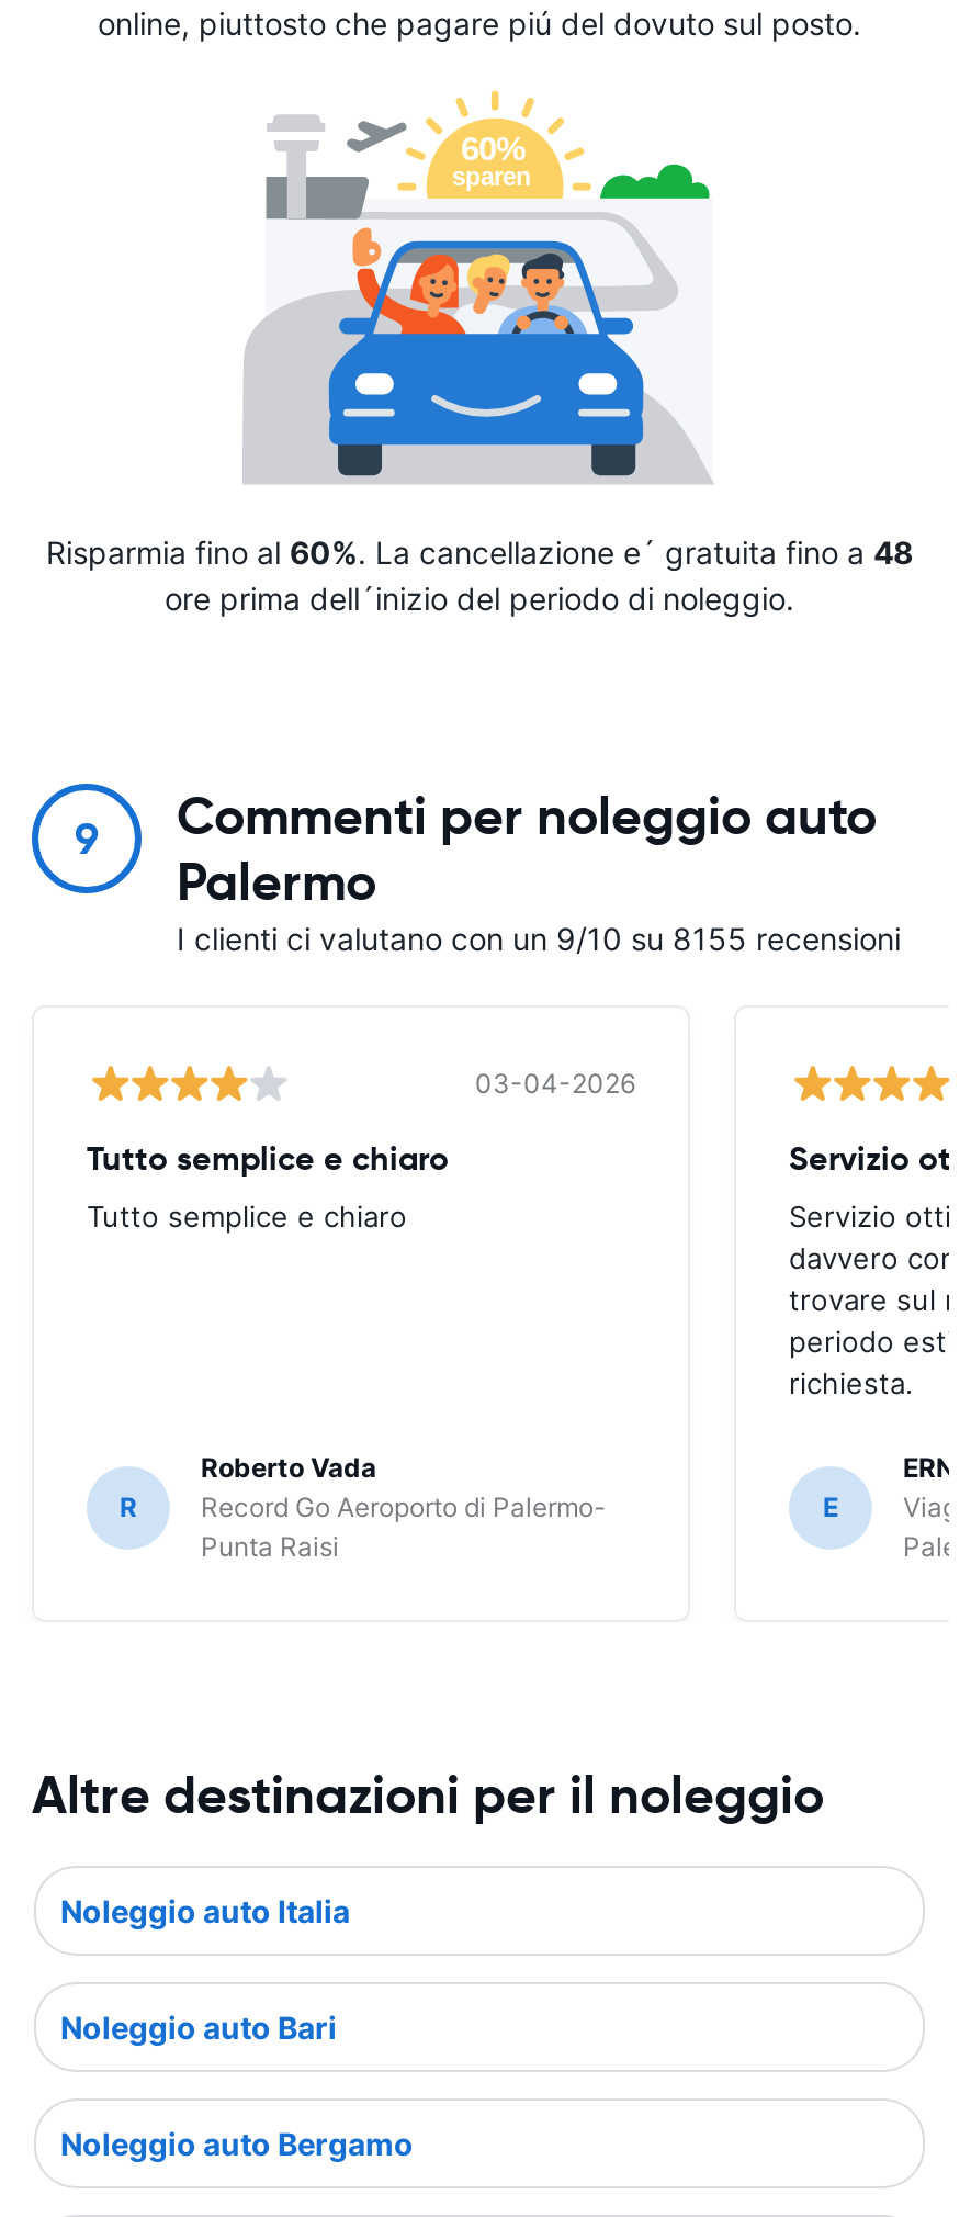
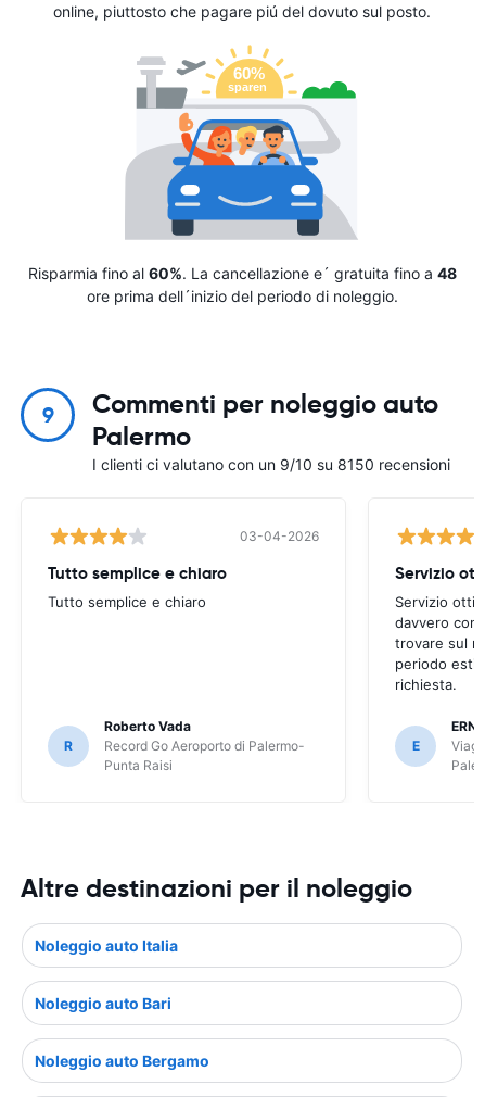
- I clienti ci valutano con un 9/10 su 8155 recensioni
+ I clienti ci valutano con un 9/10 su 8150 recensioni
